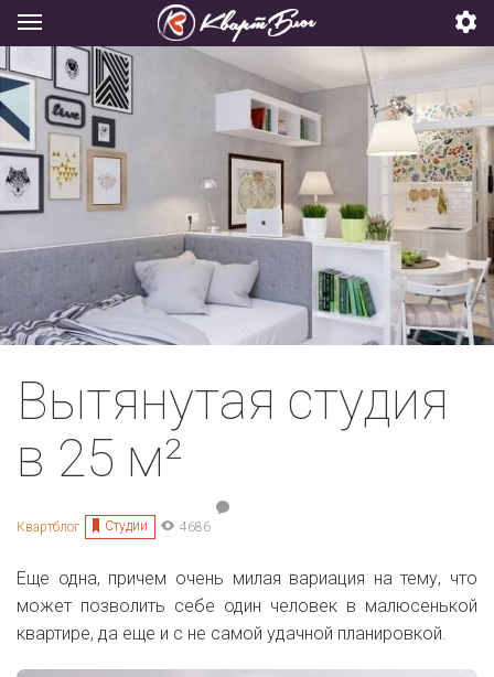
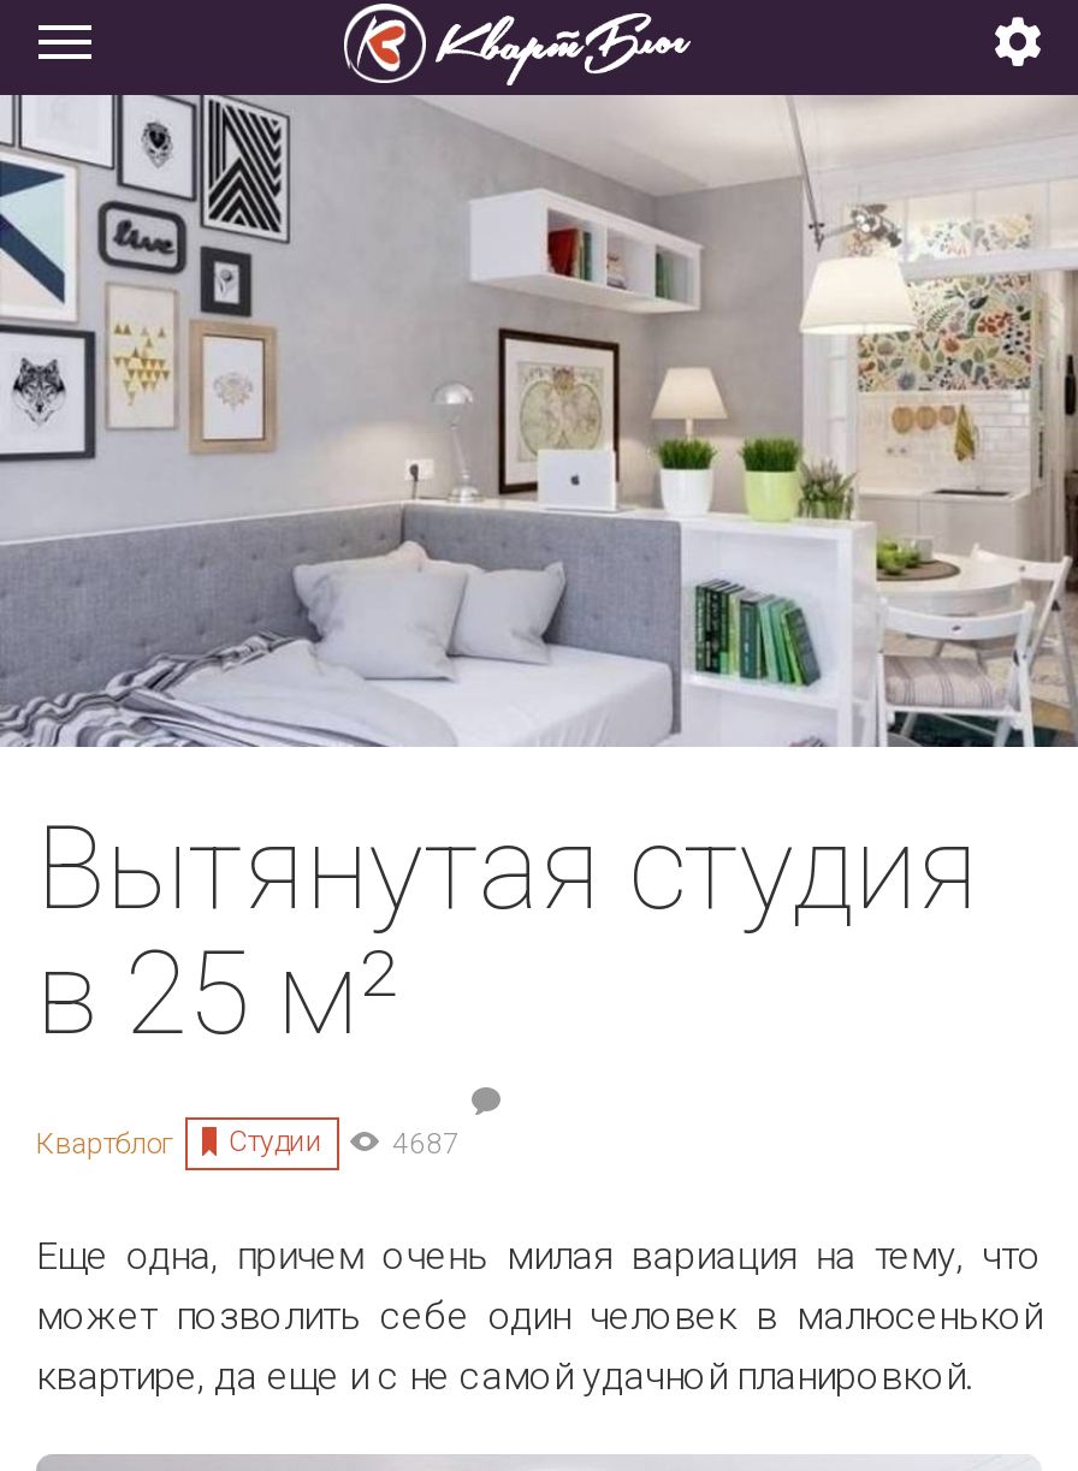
- 4686
+ 4687
